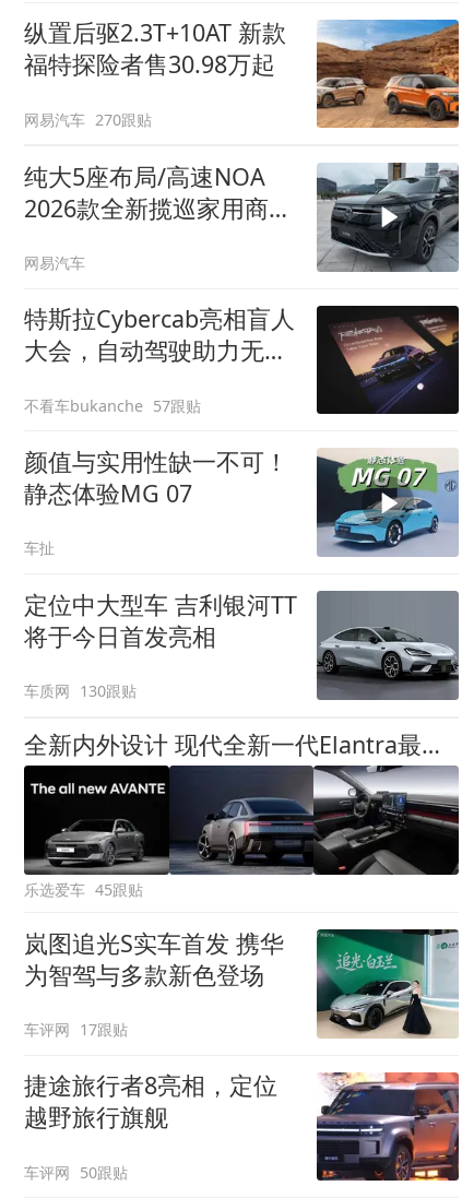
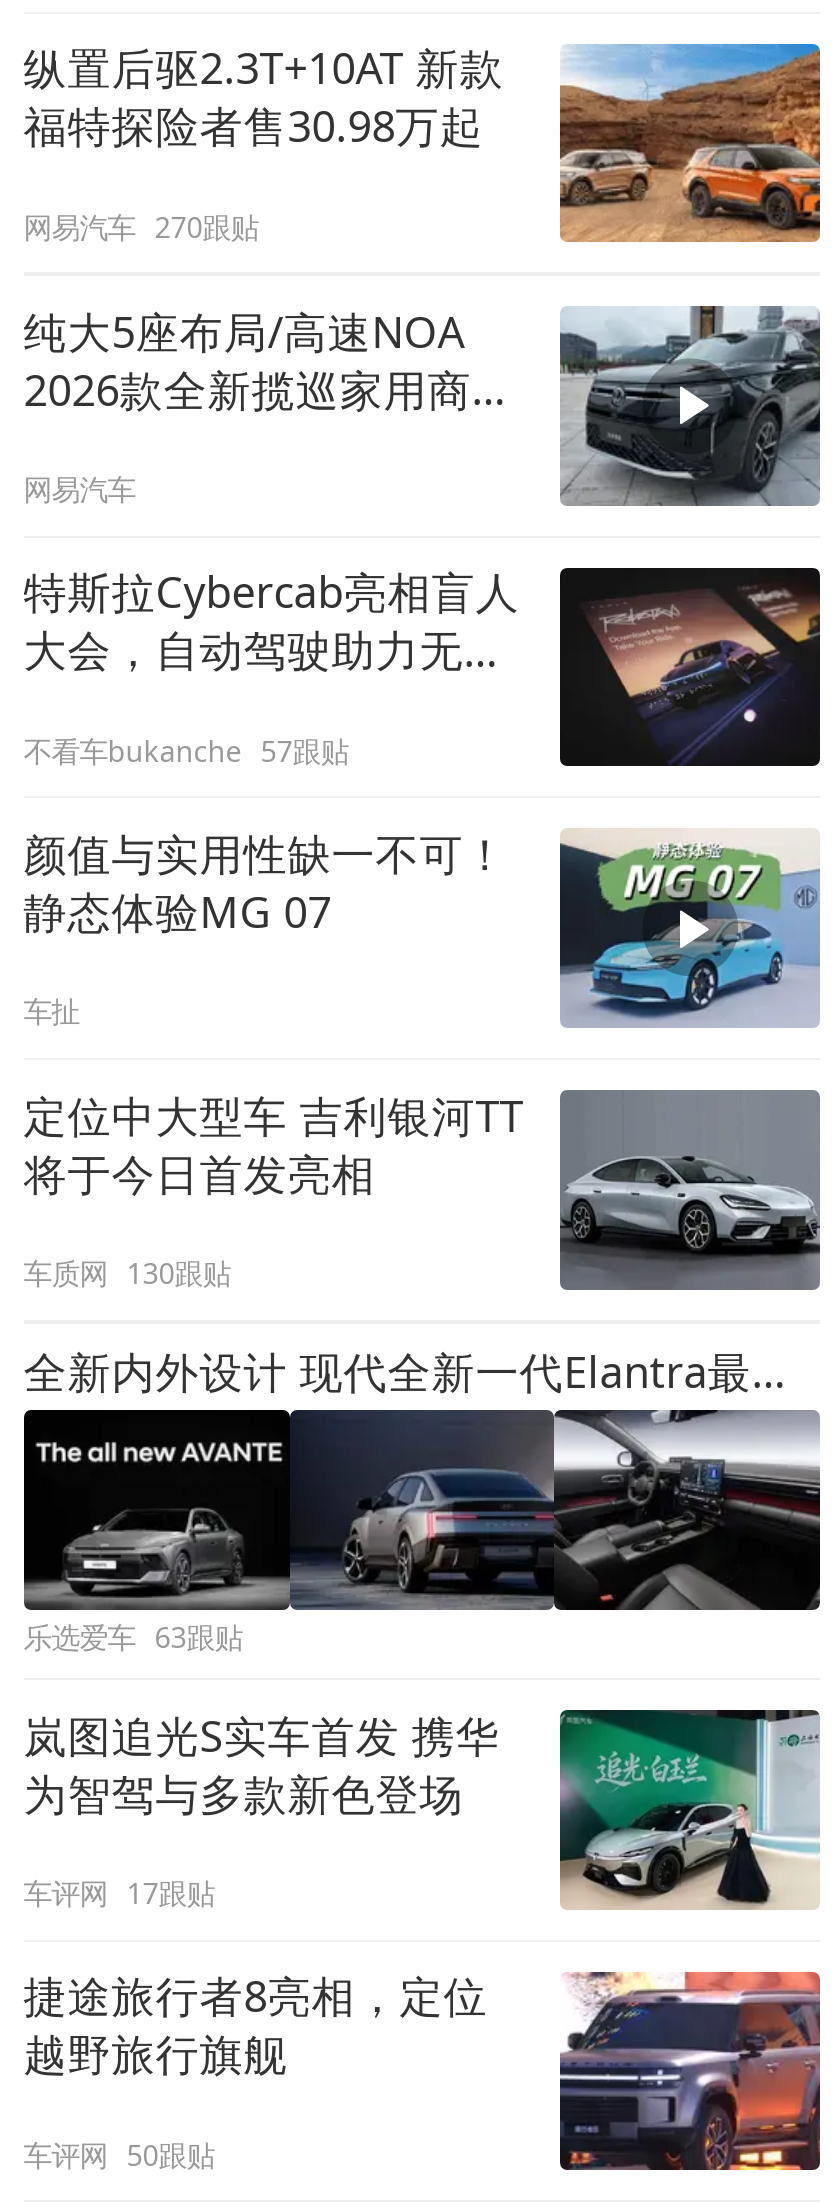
- 乐选爱车 45跟贴
+ 乐选爱车 63跟贴
